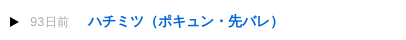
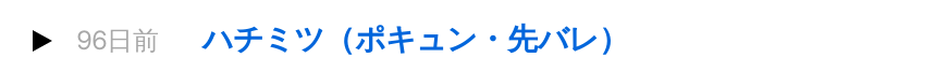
- 93日前 ハチミツ（ポキュン・先バレ）
+ 96日前 ハチミツ（ポキュン・先バレ）
